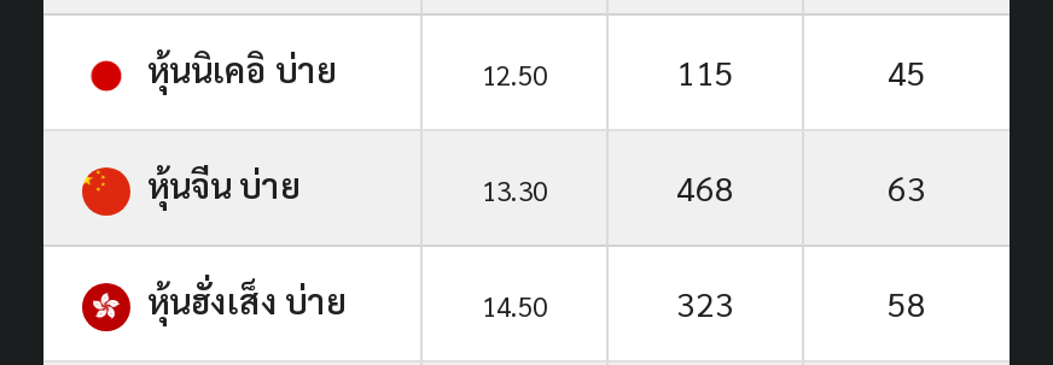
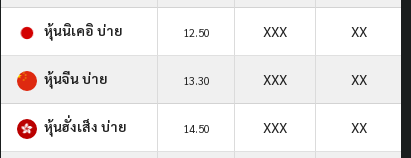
- 115
- 45
+ XXX
+ XX

- 468
- 63
+ XXX
+ XX

- 323
- 58
+ XXX
+ XX
